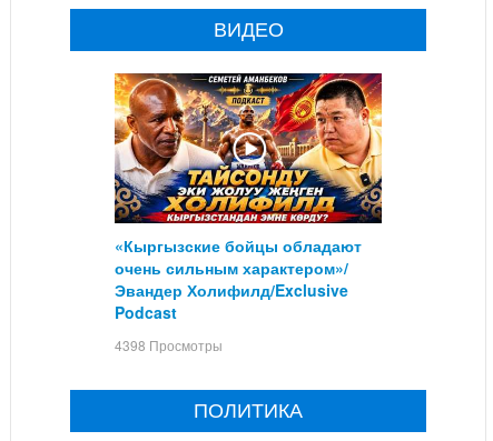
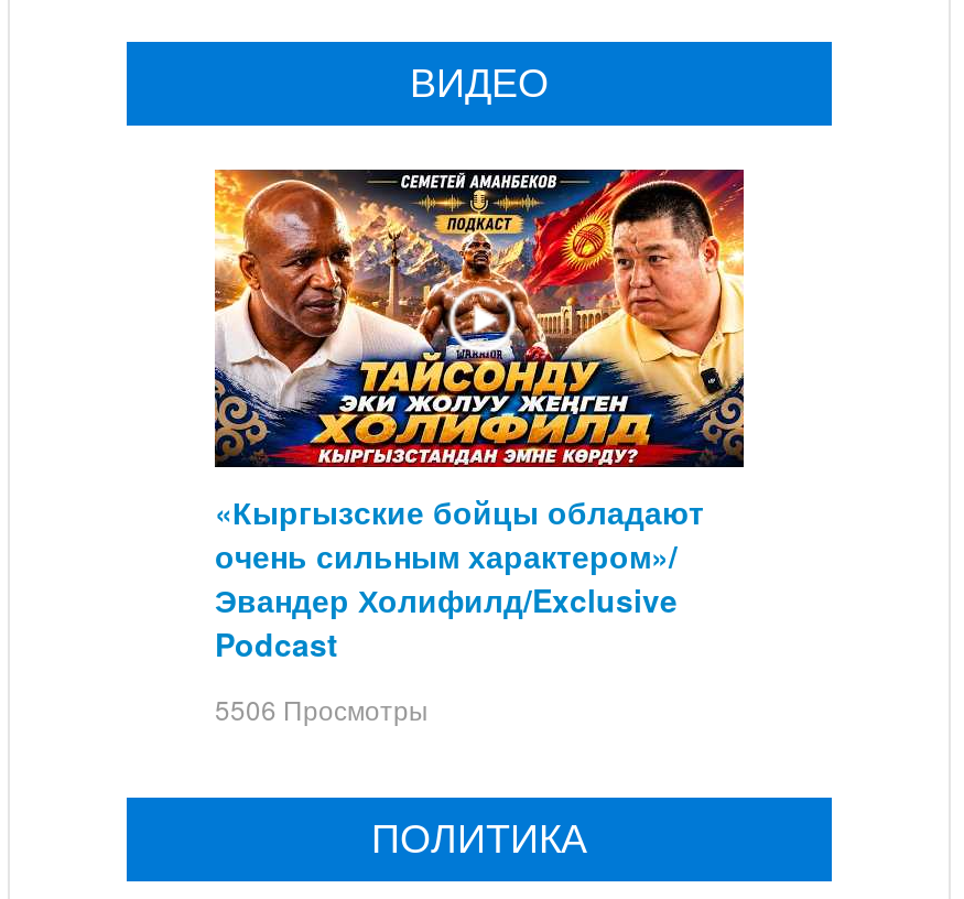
- 4398 Просмотры
+ 5506 Просмотры
